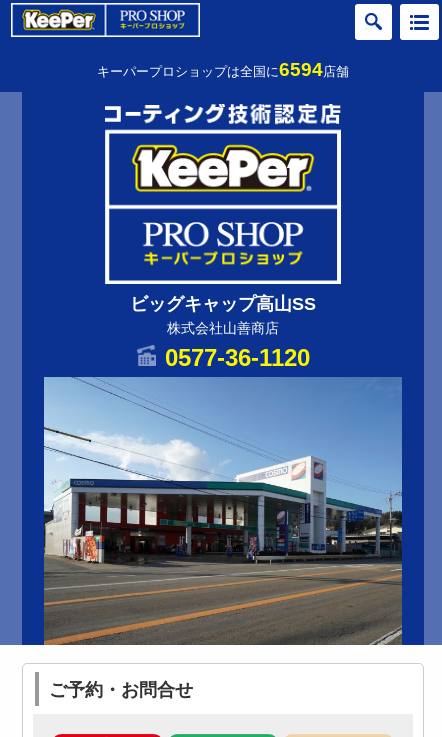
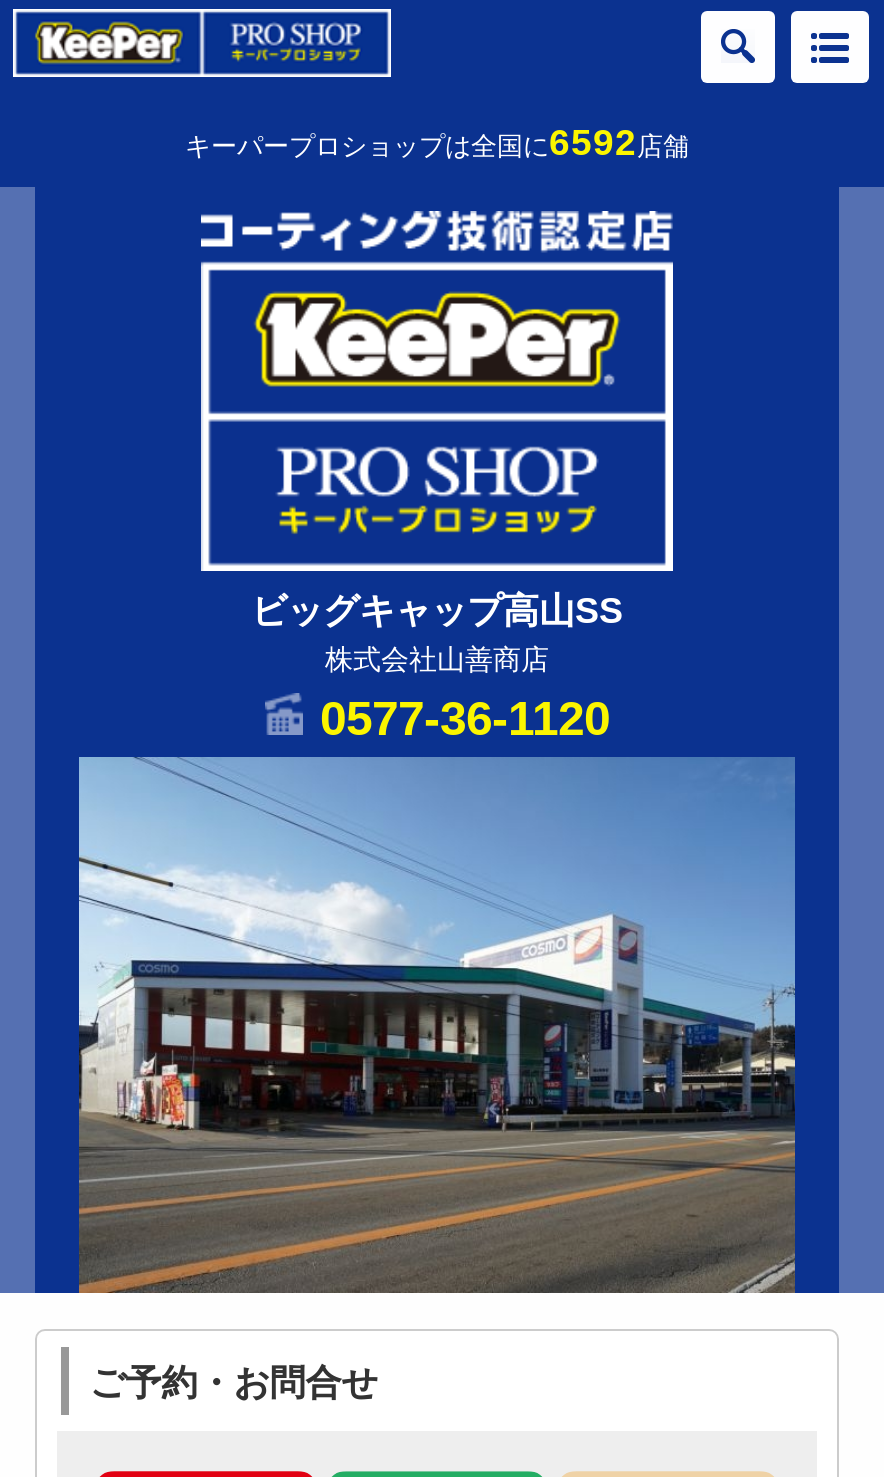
- キーパープロショップは全国に6594店舗
+ キーパープロショップは全国に6592店舗
